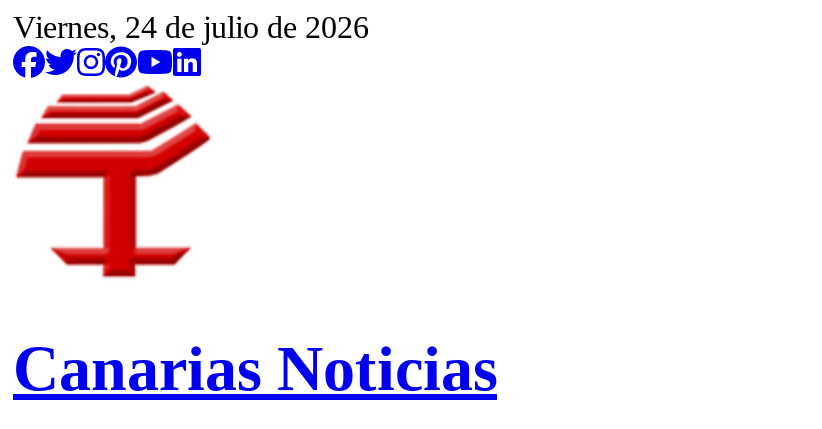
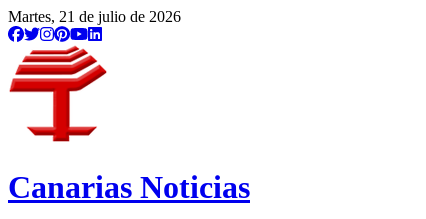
- Viernes, 24 de julio de 2026
+ Martes, 21 de julio de 2026
